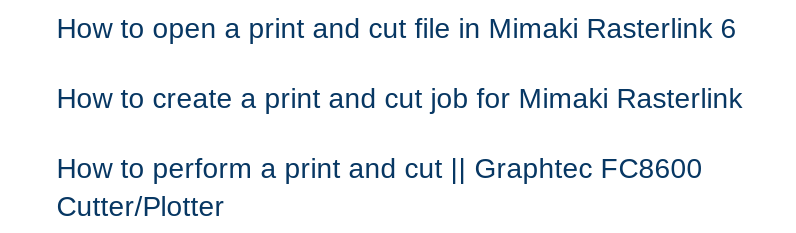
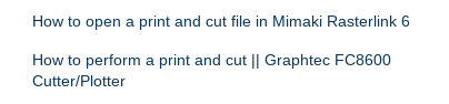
- How to create a print and cut job for Mimaki Rasterlink
